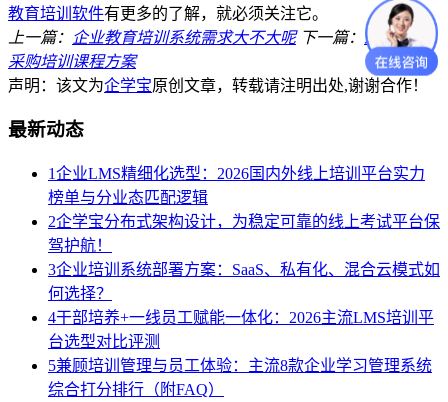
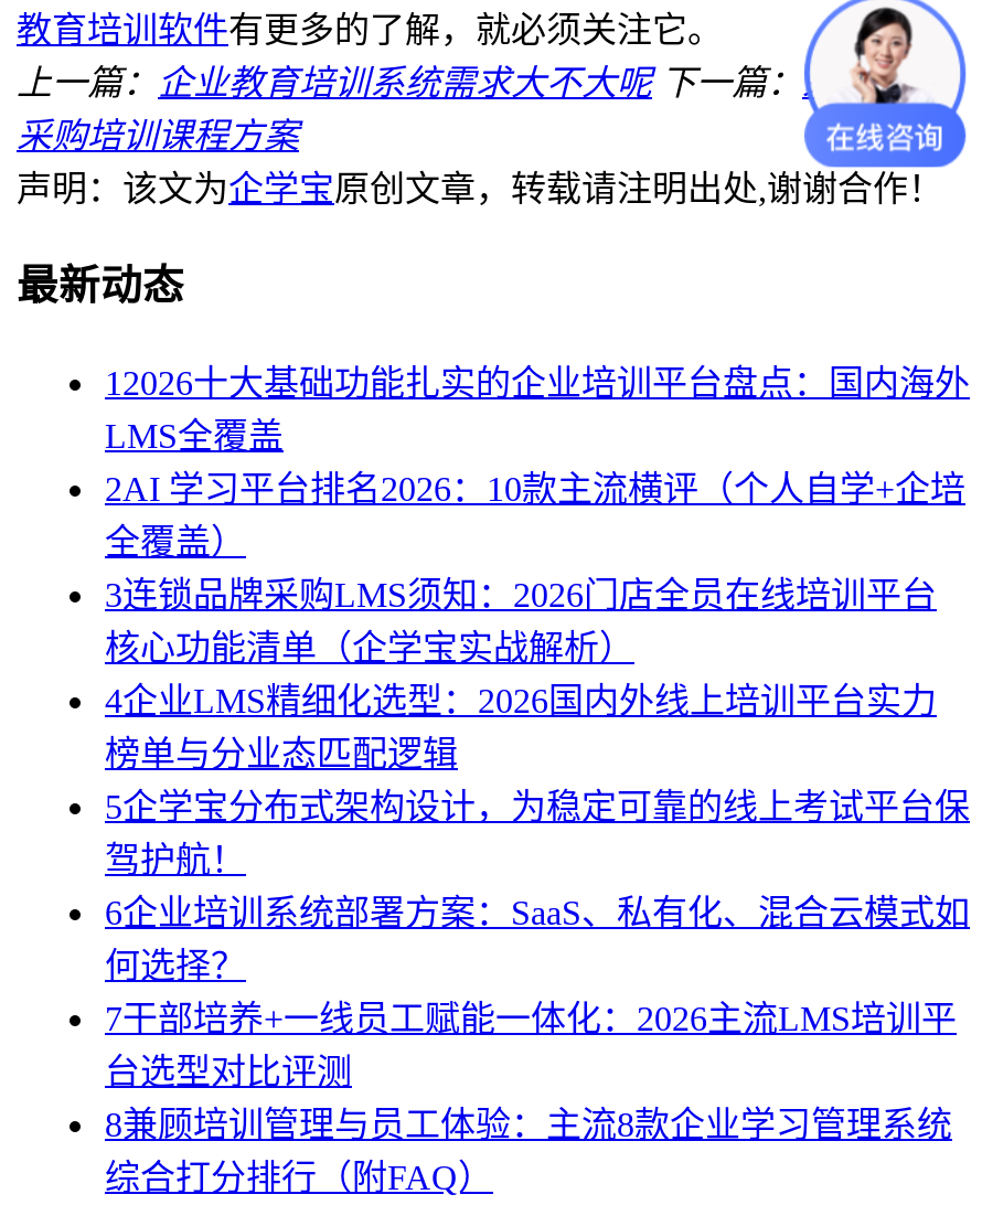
- 1企业LMS精细化选型：2026国内外线上培训平台实力
+ 1 2026十大基础功能扎实的企业培训平台盘点：国内海外
+ LMS全覆盖
+ 2AI 学习平台排名2026：10款主流横评（个人自学+企培
+ 全覆盖）
+ 3连锁品牌采购LMS须知：2026门店全员在线培训平台
+ 核心功能清单（企学宝实战解析）
+ 4企业LMS精细化选型：2026国内外线上培训平台实力

- 2企学宝分布式架构设计，为稳定可靠的线上考试平台保
+ 5企学宝分布式架构设计，为稳定可靠的线上考试平台保

- 3企业培训系统部署方案：SaaS、私有化、混合云模式如
+ 6企业培训系统部署方案：SaaS、私有化、混合云模式如

- 4干部培养+一线员工赋能一体化：2026主流LMS培训平
+ 7干部培养+一线员工赋能一体化：2026主流LMS培训平

- 5兼顾培训管理与员工体验：主流8款企业学习管理系统
+ 8兼顾培训管理与员工体验：主流8款企业学习管理系统
